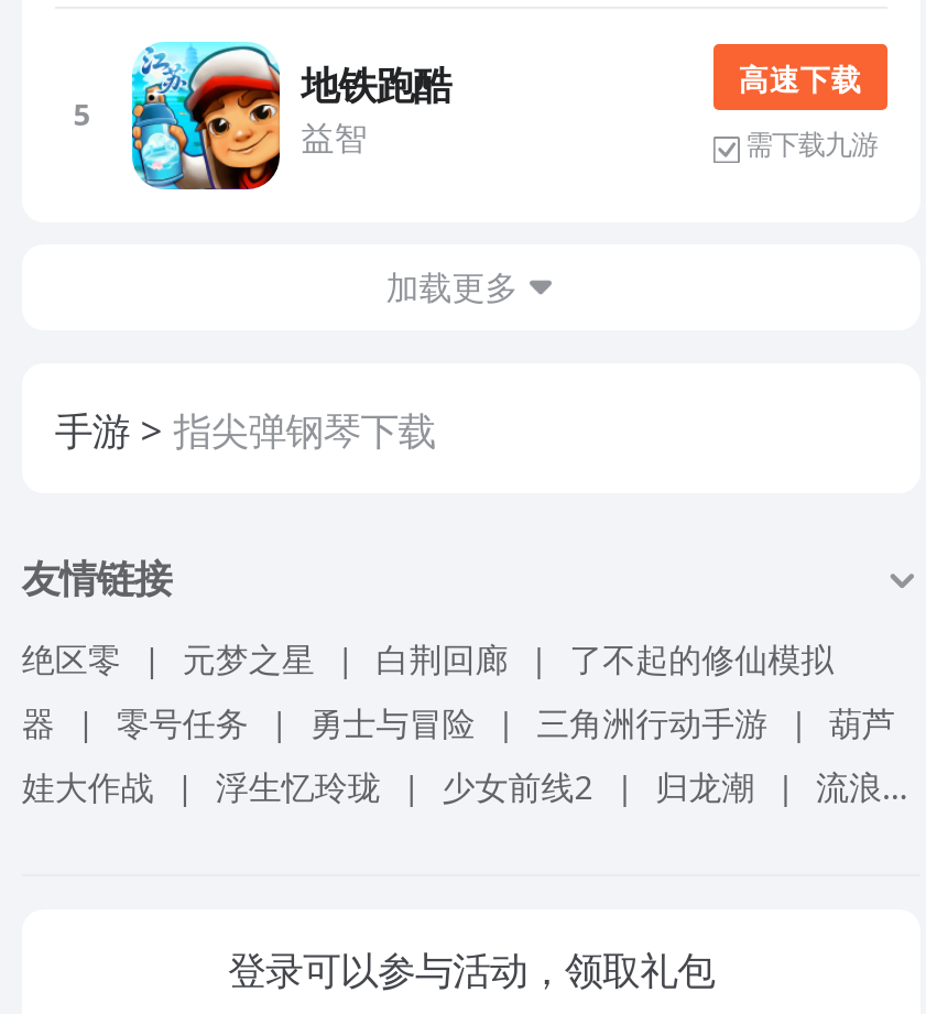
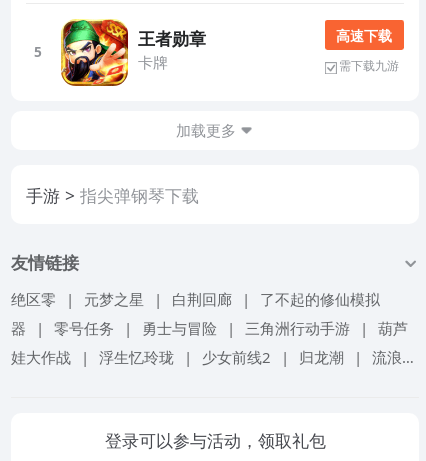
- [image]
- 地铁跑酷
- 益智
+ [image]
+ 王者勋章
+ 卡牌
